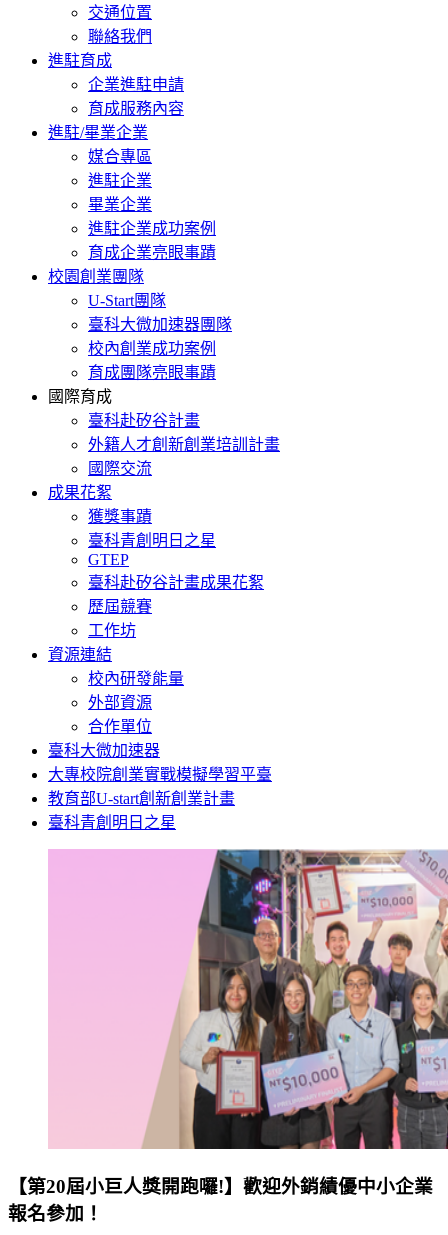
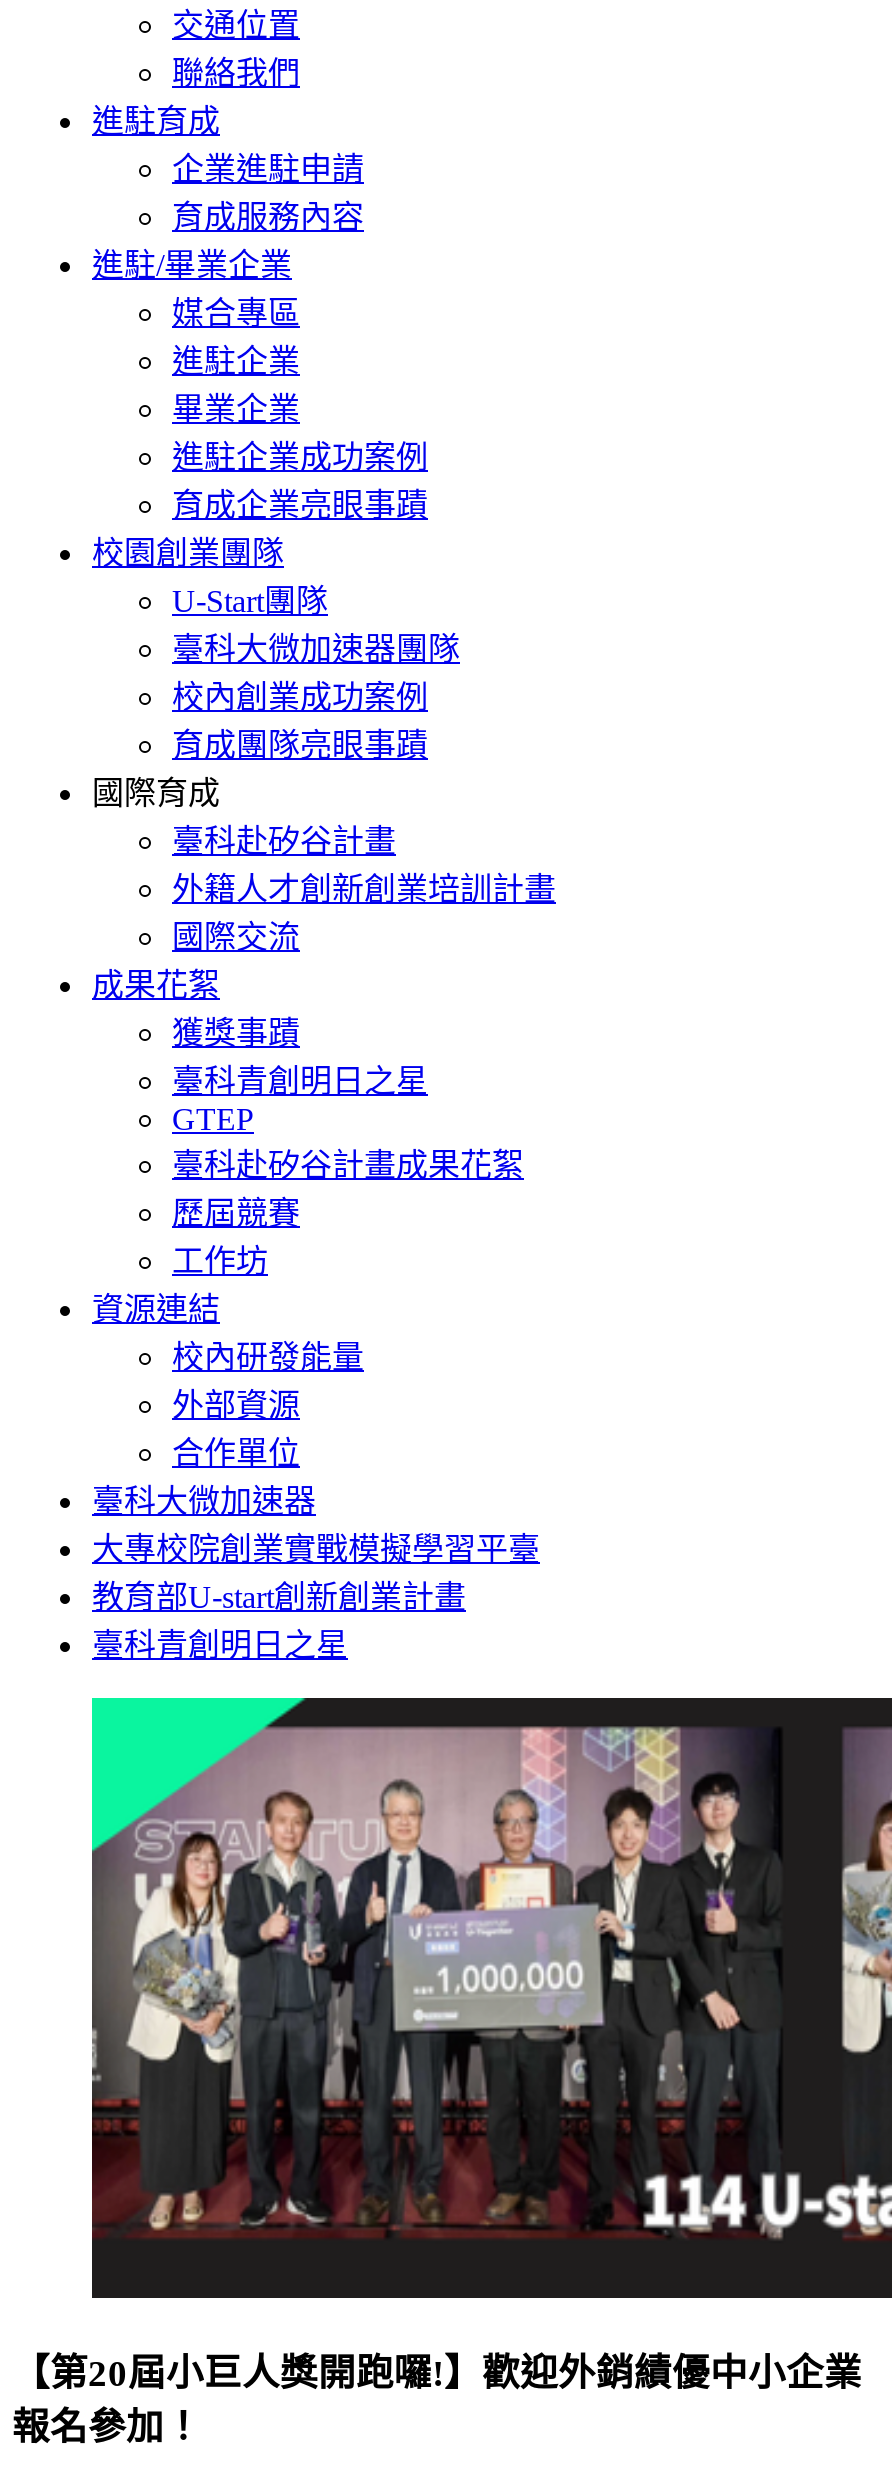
- [image]
+ [image]
